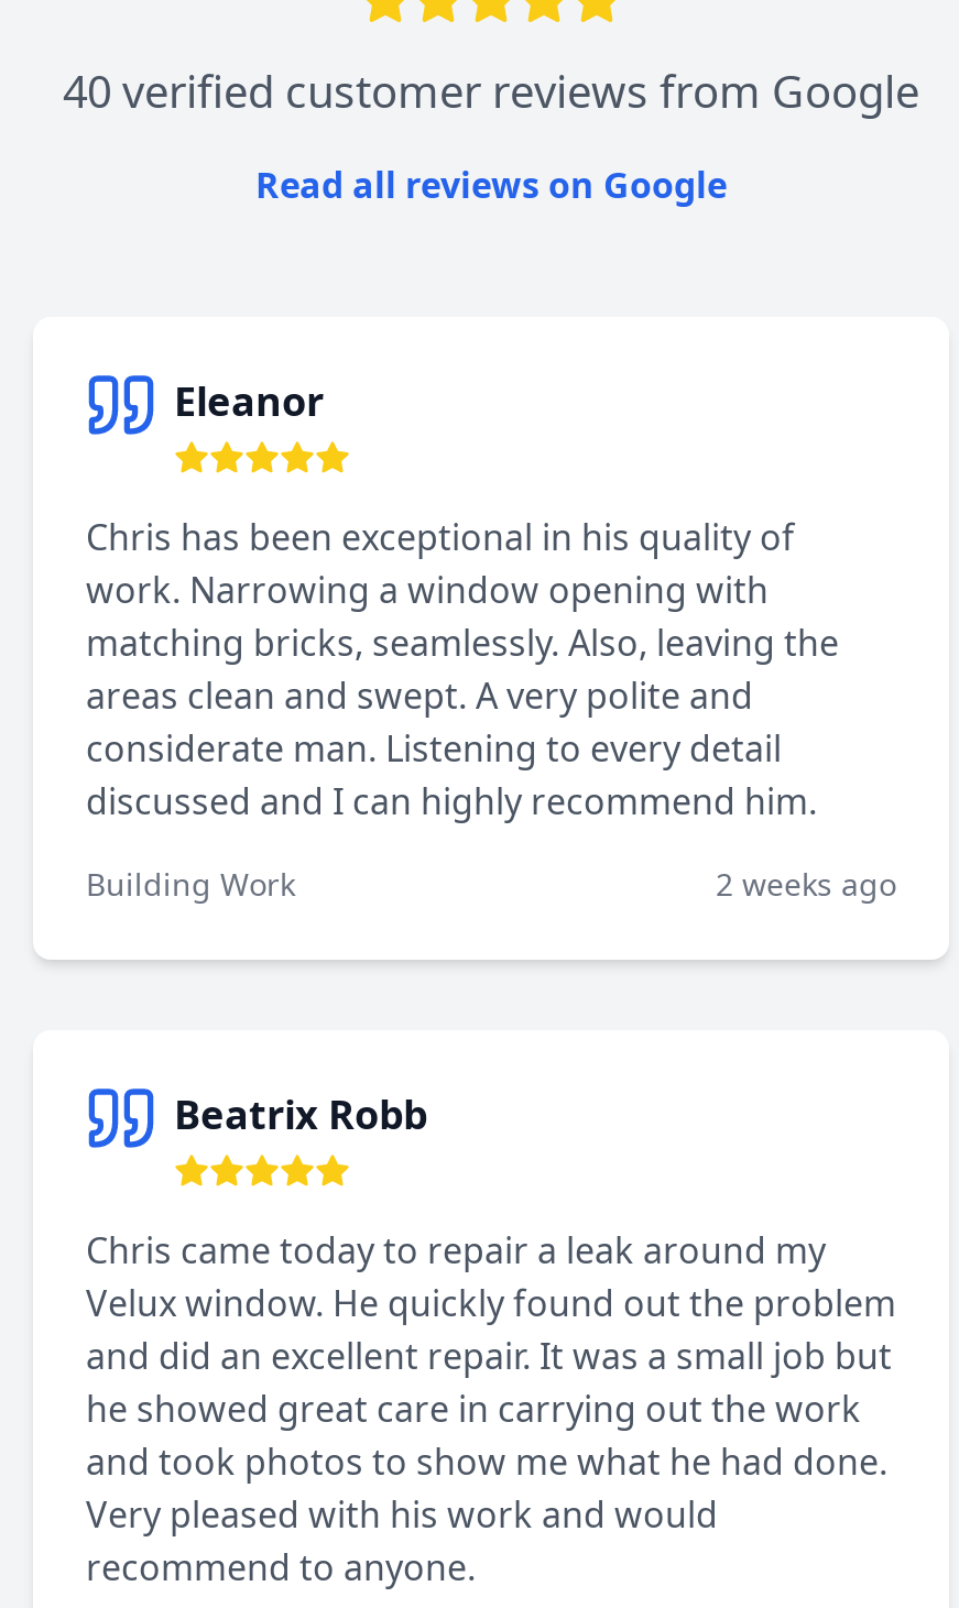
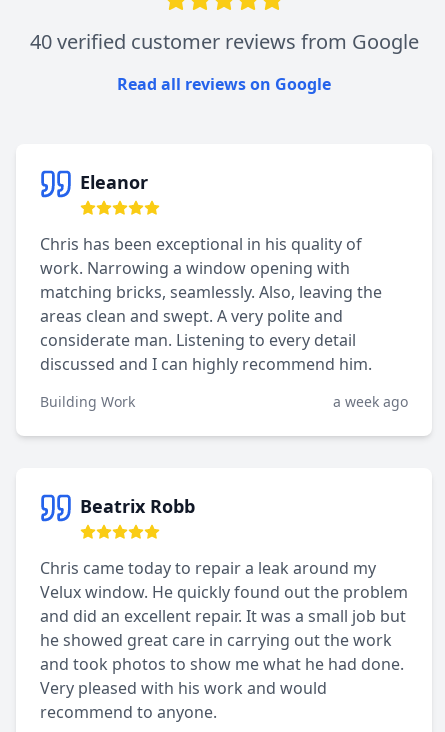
- 2 weeks ago
+ a week ago
